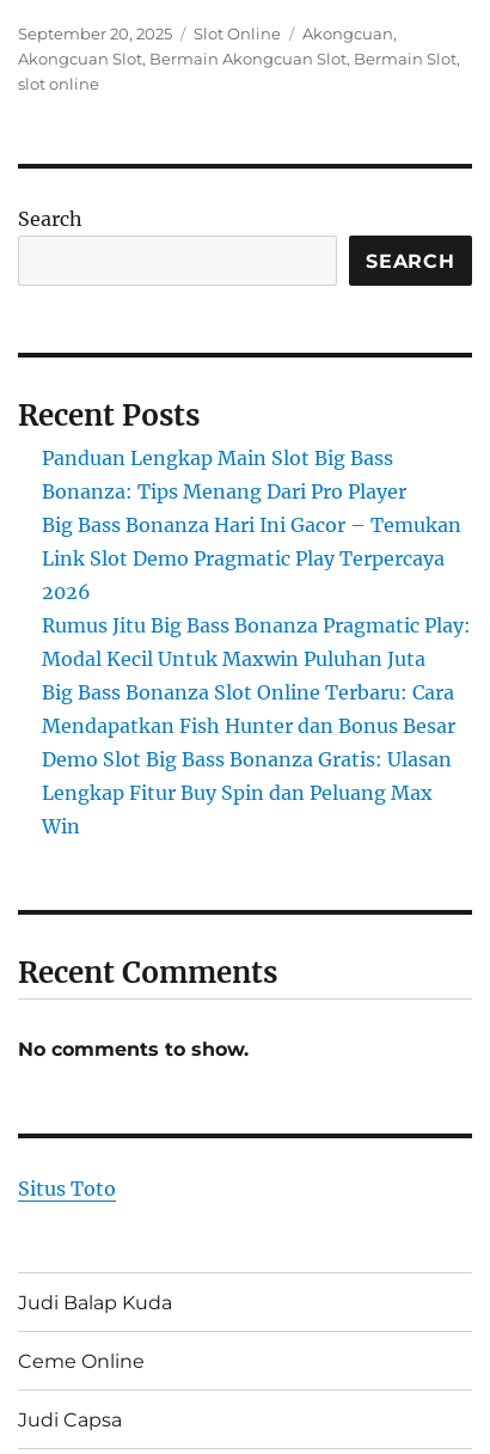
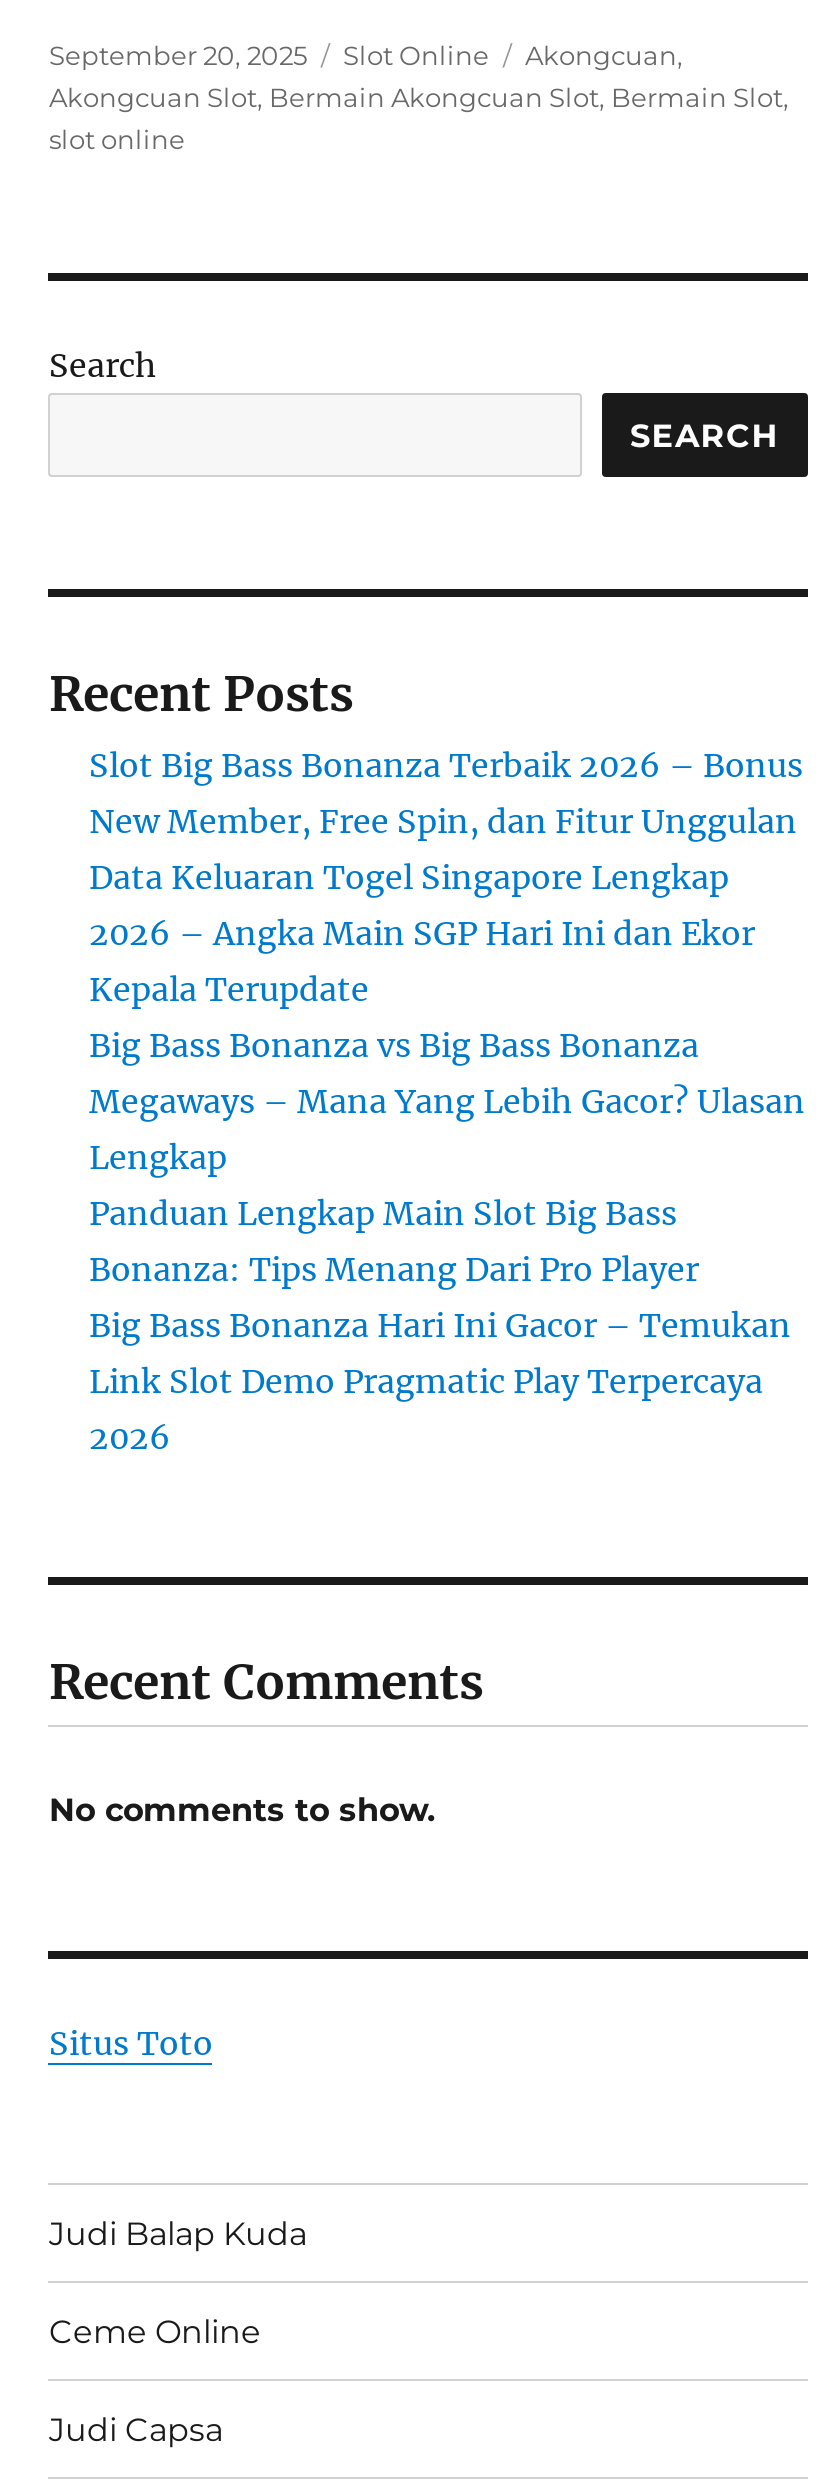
+ Slot Big Bass Bonanza Terbaik 2026 – Bonus
+ New Member, Free Spin, dan Fitur Unggulan
+ Data Keluaran Togel Singapore Lengkap
+ 2026 – Angka Main SGP Hari Ini dan Ekor
+ Kepala Terupdate
+ Big Bass Bonanza vs Big Bass Bonanza
+ Megaways – Mana Yang Lebih Gacor? Ulasan
+ Lengkap

moved down: Panduan Lengkap Main Slot Big Bass | Bonanza: Tips Menang Dari Pro Player | Big Bass Bonanza Hari Ini Gacor – Temukan | Link Slot Demo Pragmatic Play Terpercaya | 2026

- Rumus Jitu Big Bass Bonanza Pragmatic Play:
- Modal Kecil Untuk Maxwin Puluhan Juta
- Big Bass Bonanza Slot Online Terbaru: Cara
- Mendapatkan Fish Hunter dan Bonus Besar
- Demo Slot Big Bass Bonanza Gratis: Ulasan
- Lengkap Fitur Buy Spin dan Peluang Max
- Win
